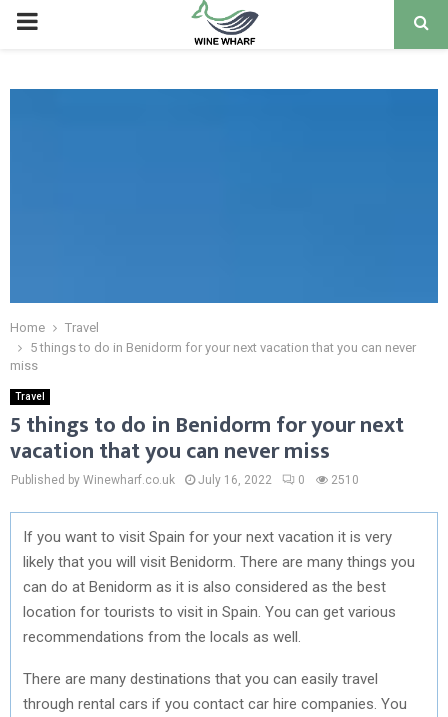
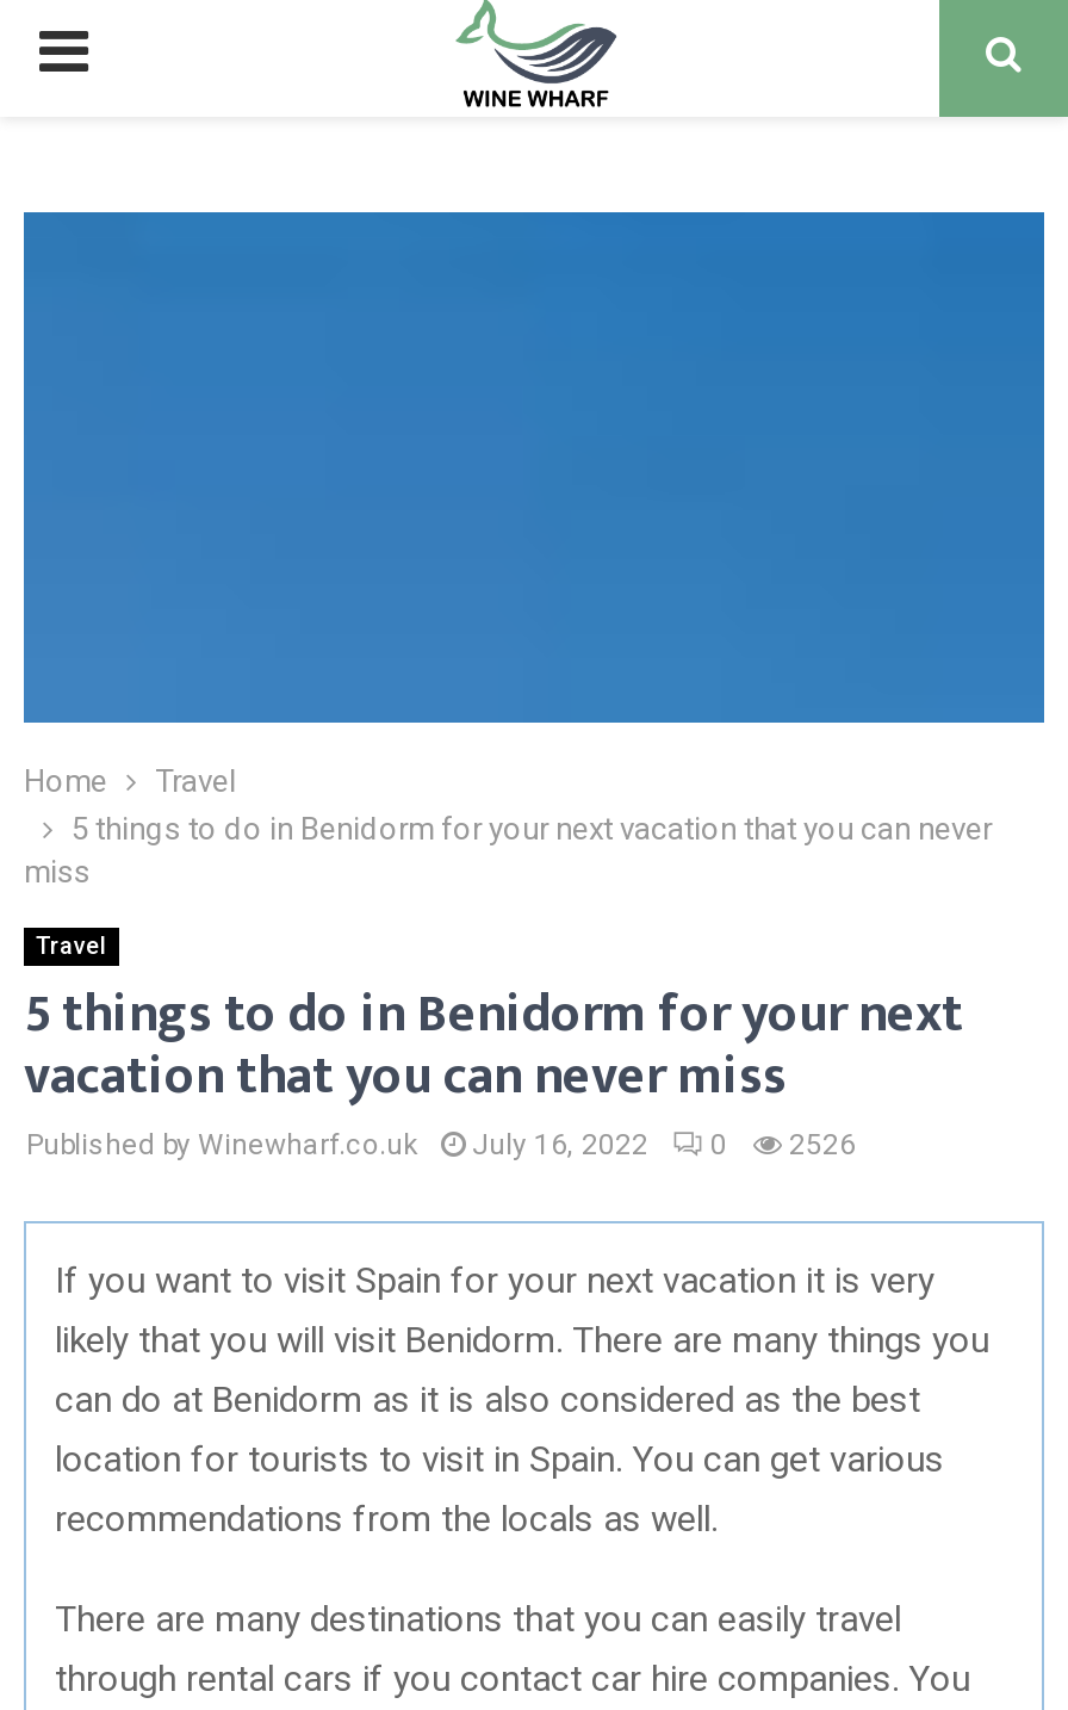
- Published by Winewharf.co.uk July 16, 2022 0 2510
+ Published by Winewharf.co.uk July 16, 2022 0 2526
